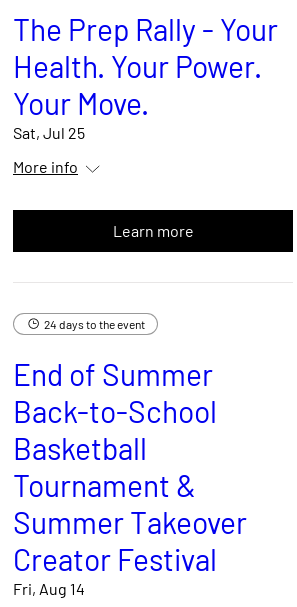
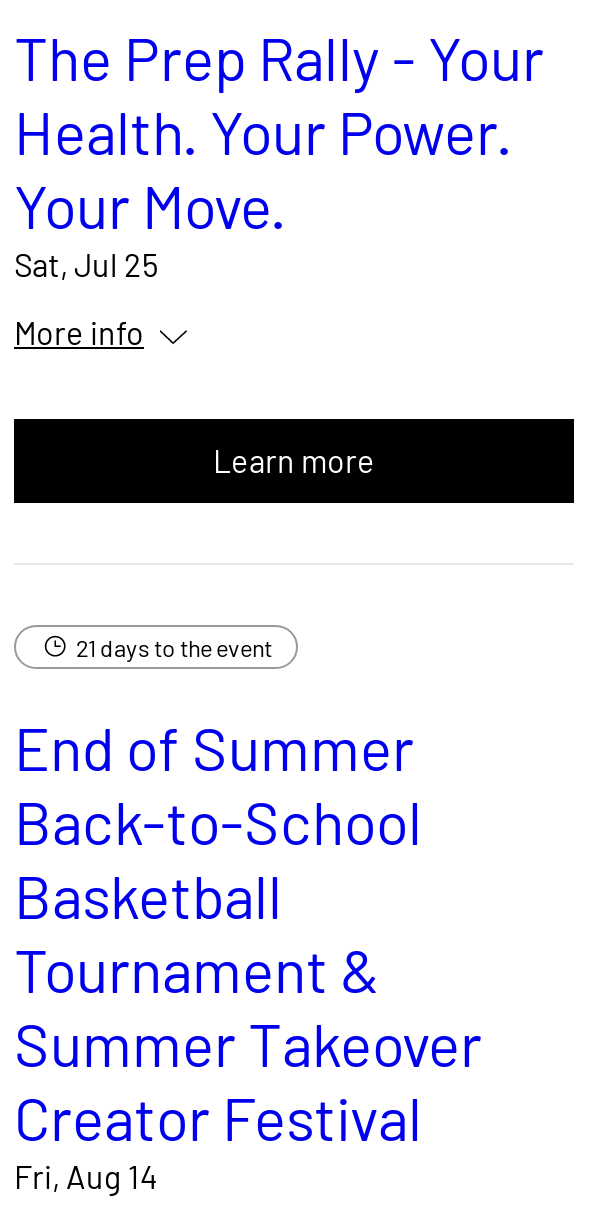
- 24 days to the event
+ 21 days to the event
